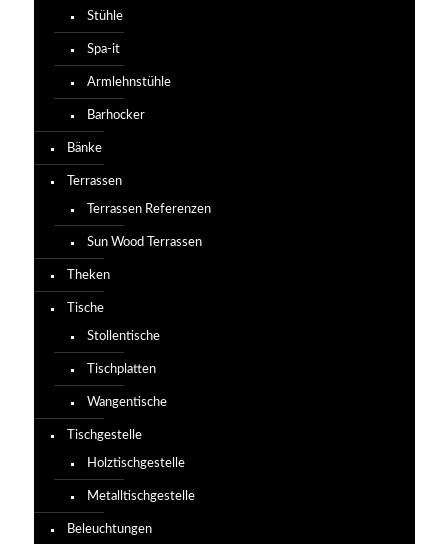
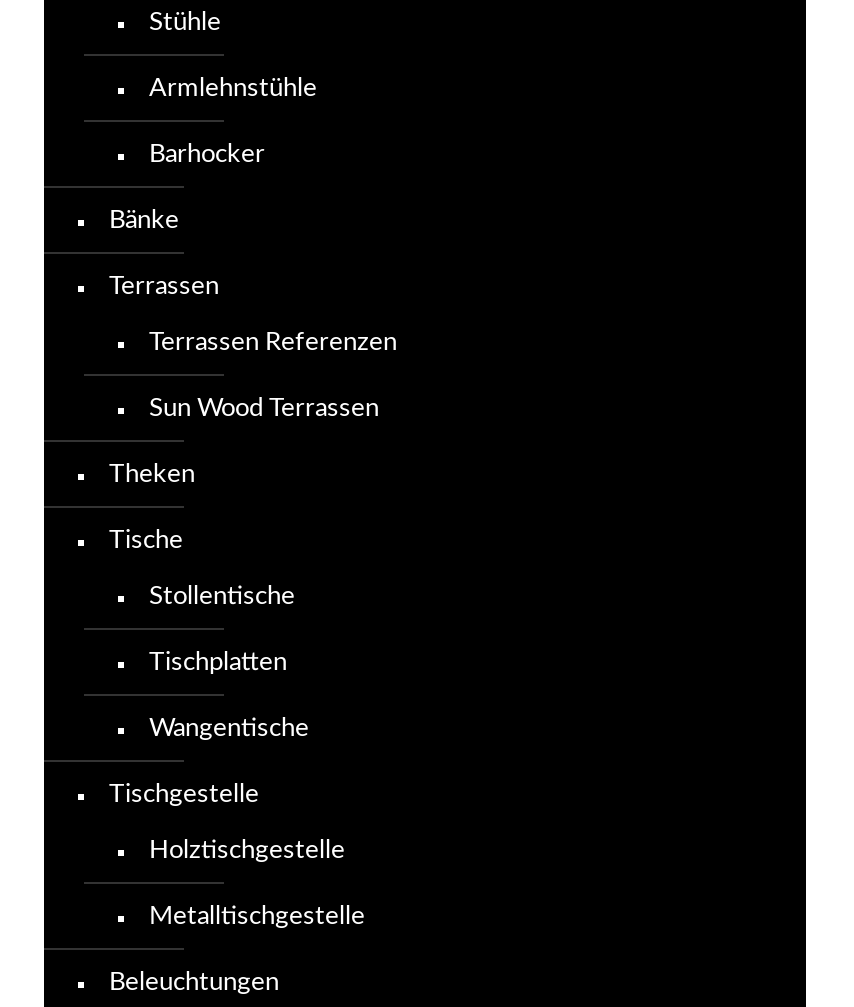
- Spa-it
